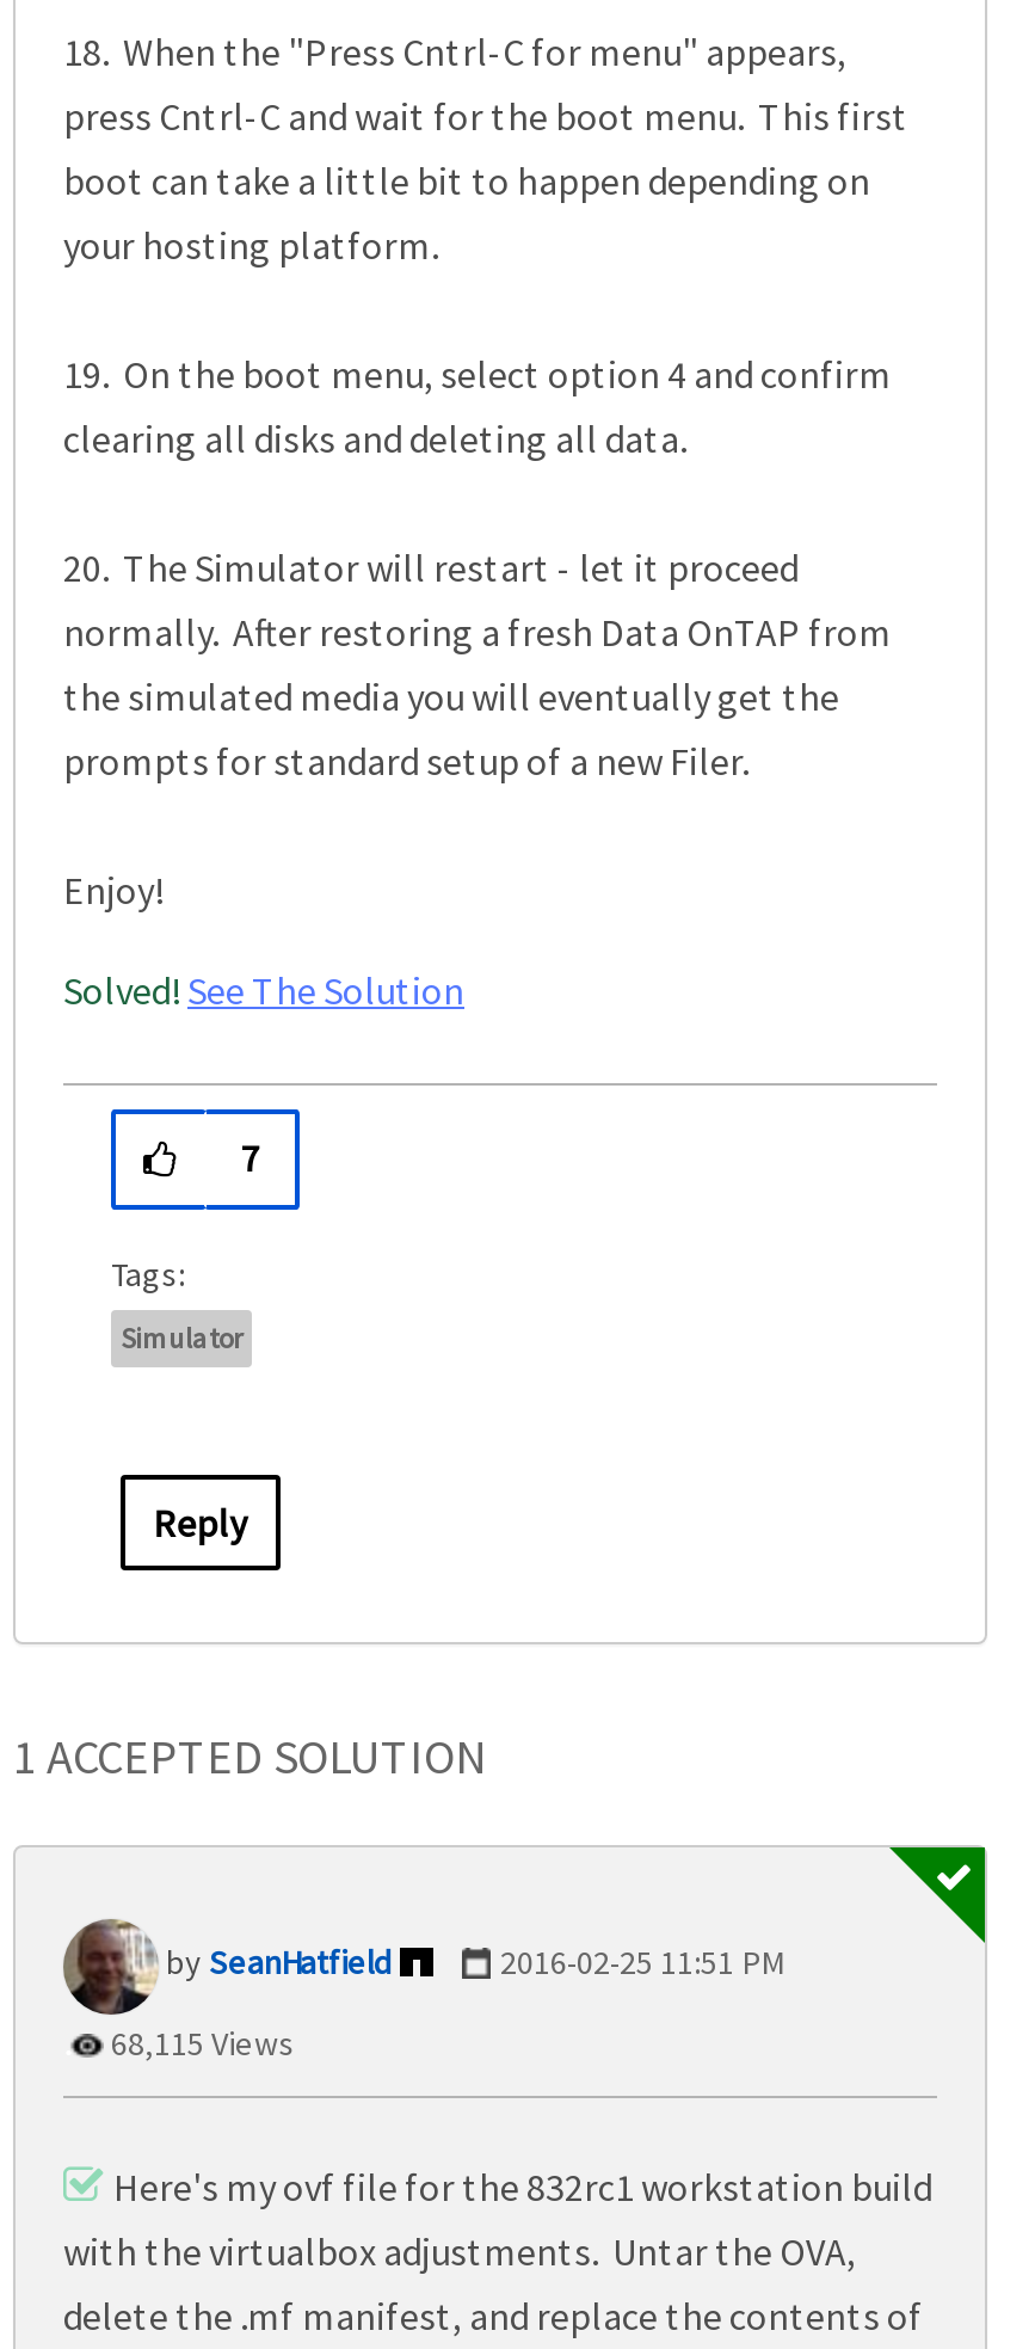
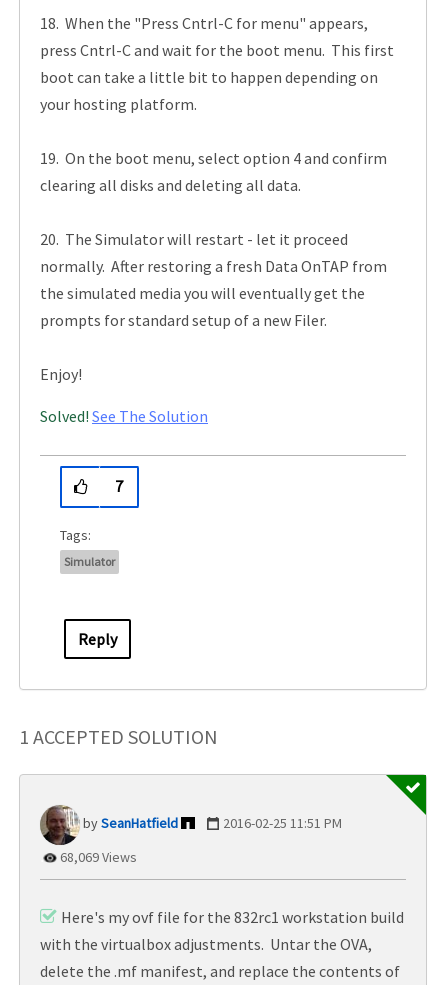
- 68,115 Views
+ 68,069 Views
